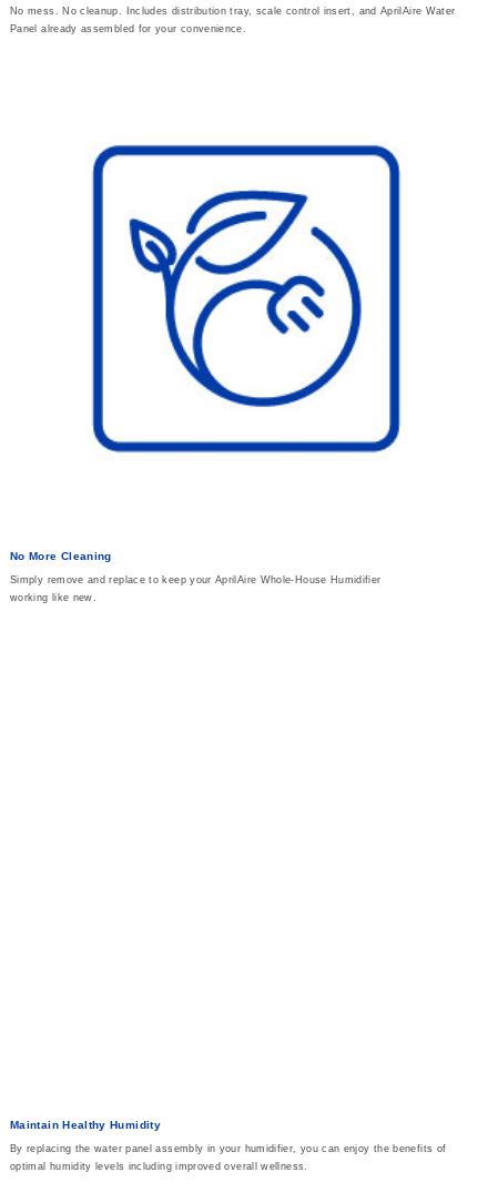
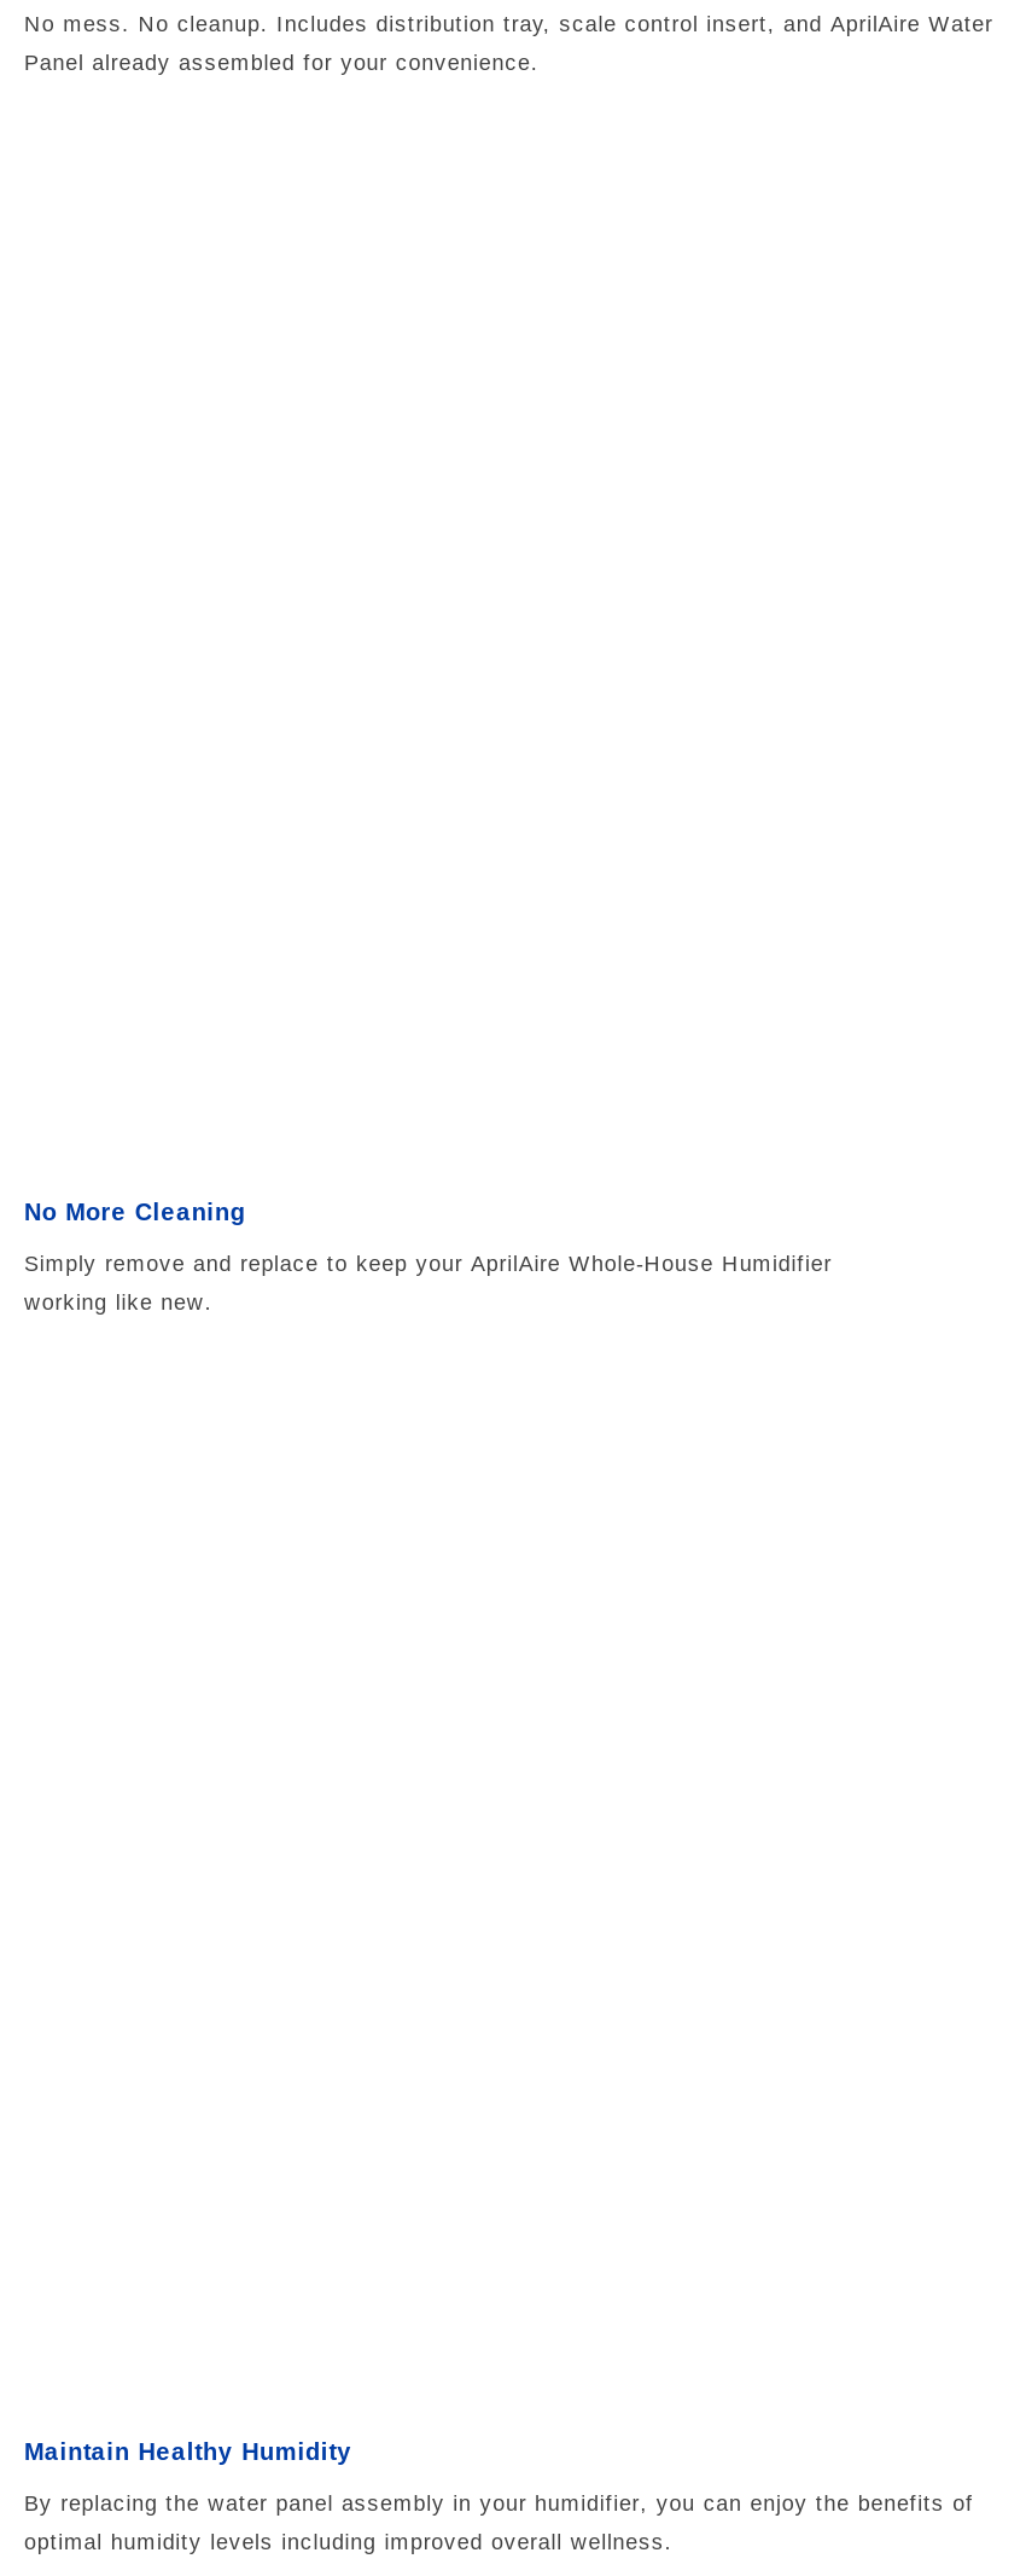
- [image]
